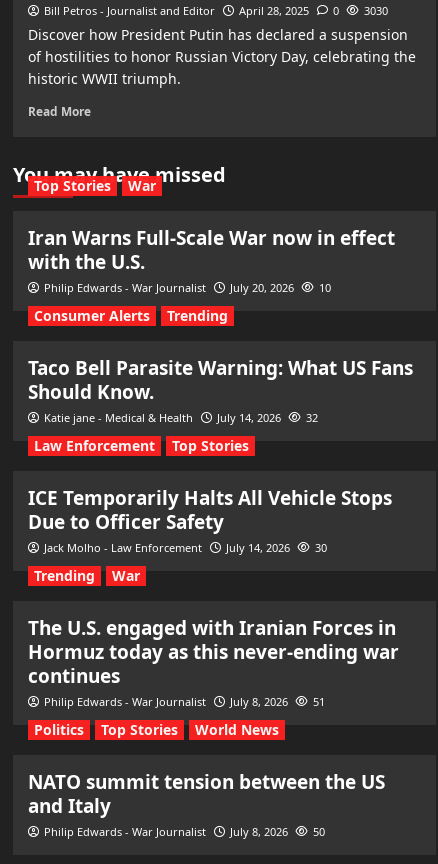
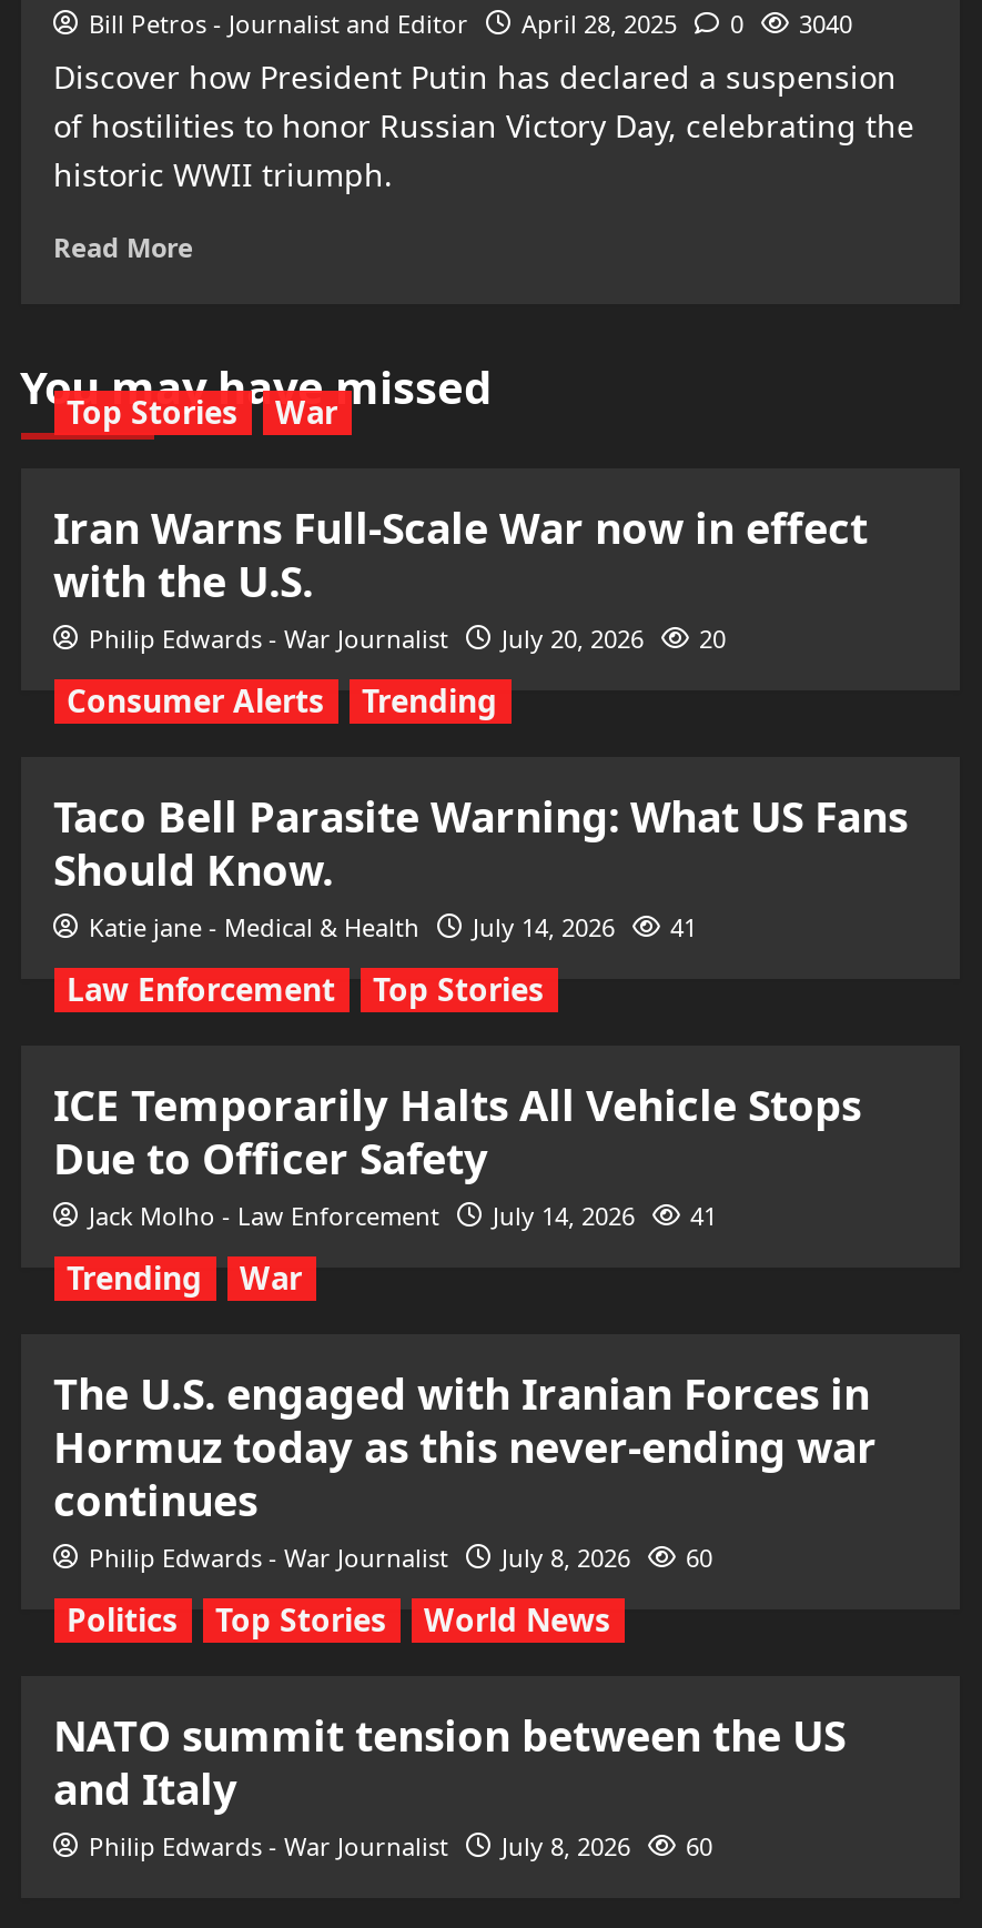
- Bill Petros - Journalist and Editor April 28, 2025 0 3030
+ Bill Petros - Journalist and Editor April 28, 2025 0 3040

- Philip Edwards - War Journalist July 20, 2026 10
+ Philip Edwards - War Journalist July 20, 2026 20

- Katie jane - Medical & Health July 14, 2026 32
+ Katie jane - Medical & Health July 14, 2026 41

- Jack Molho - Law Enforcement July 14, 2026 30
+ Jack Molho - Law Enforcement July 14, 2026 41

- Philip Edwards - War Journalist July 8, 2026 51
+ Philip Edwards - War Journalist July 8, 2026 60

- Philip Edwards - War Journalist July 8, 2026 50
+ Philip Edwards - War Journalist July 8, 2026 60
